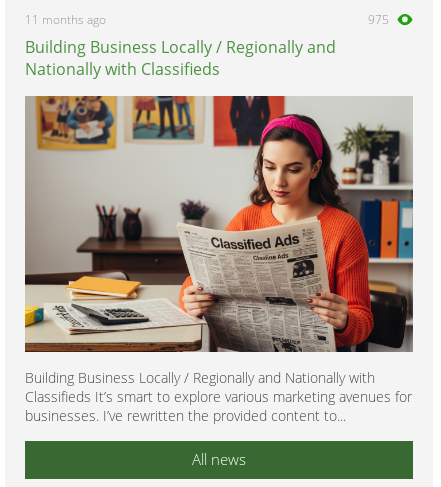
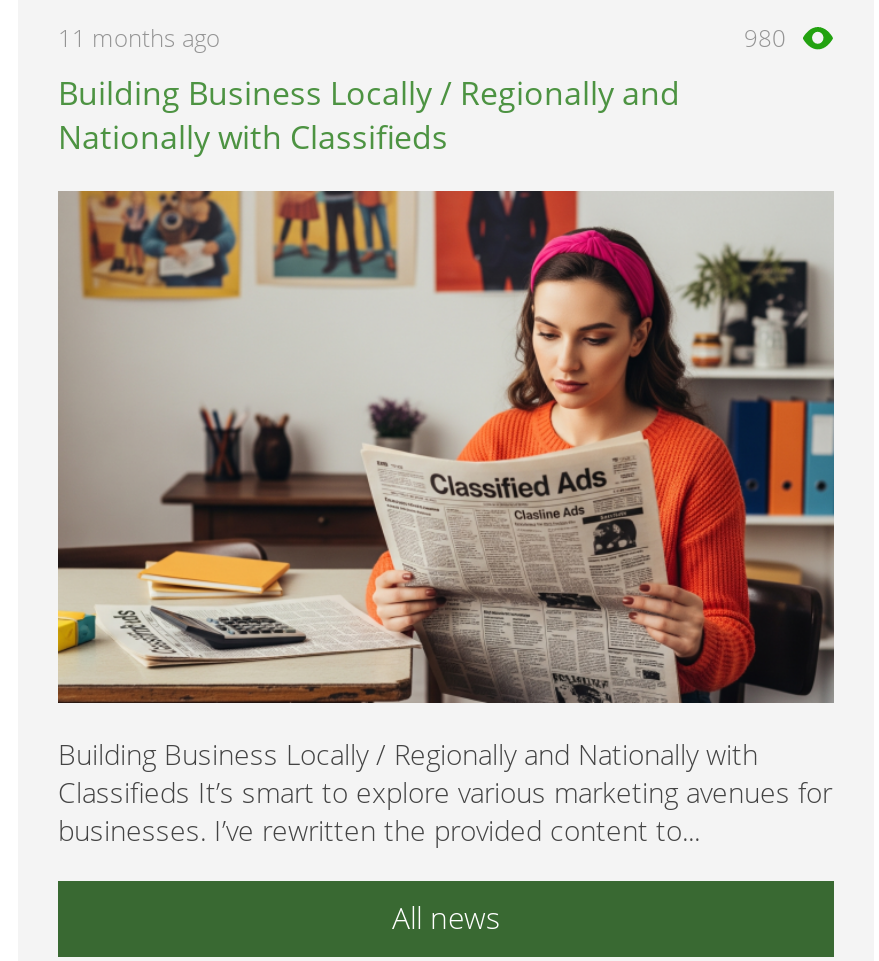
- 975
+ 980
